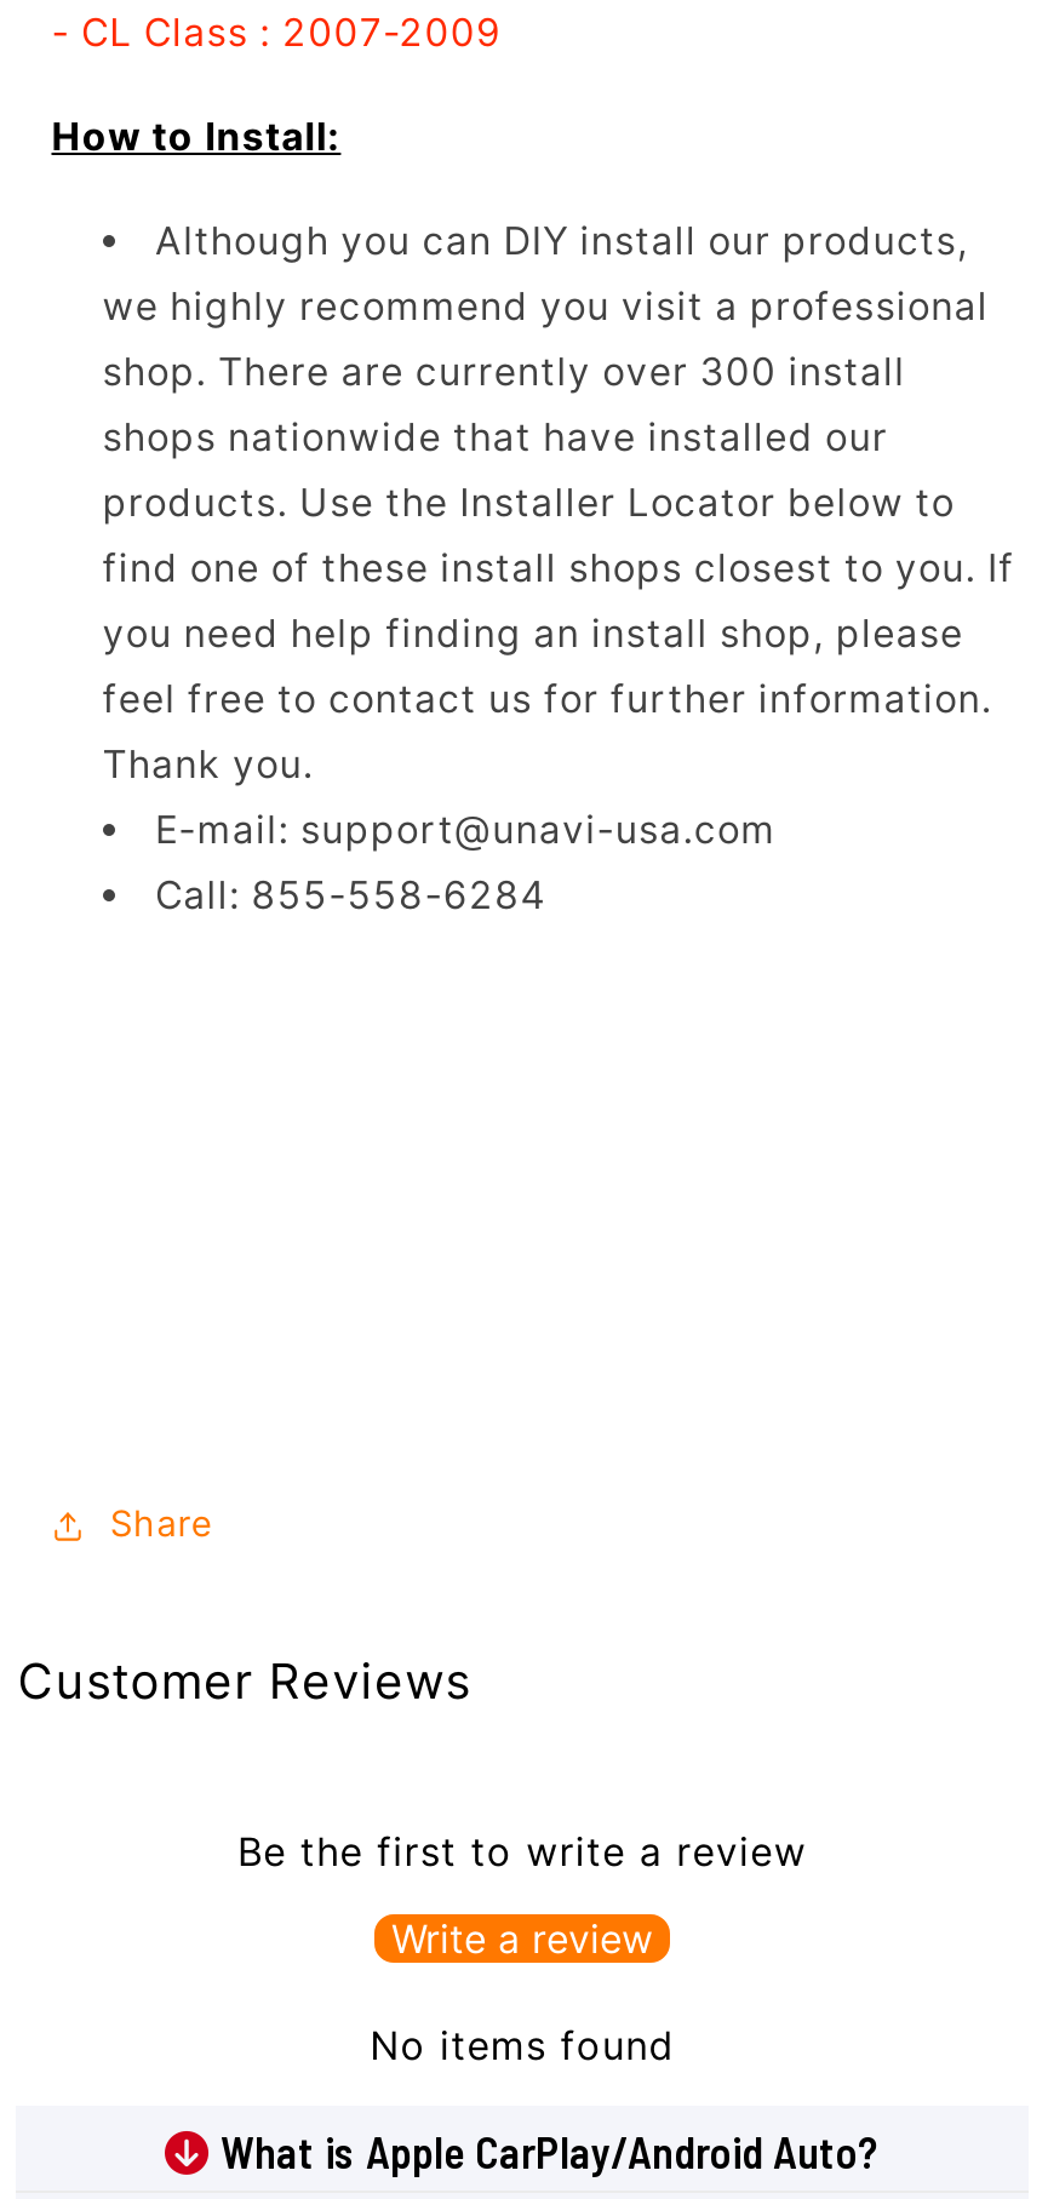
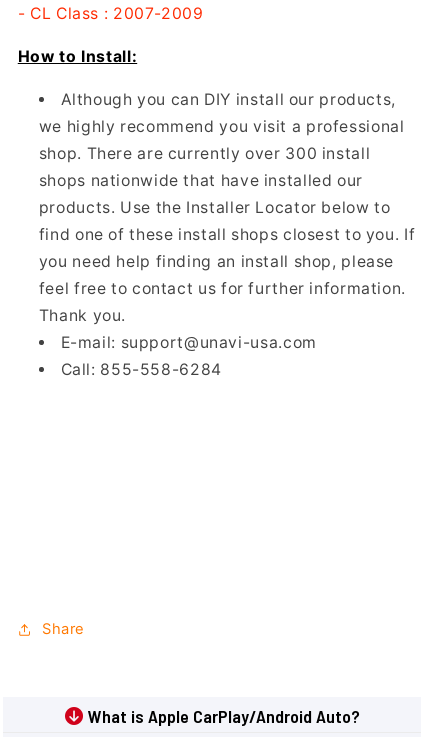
- Customer Reviews
- Be the first to write a review
- Write a review
- No items found
